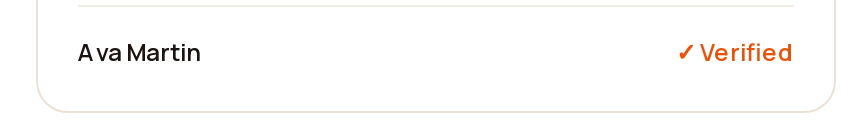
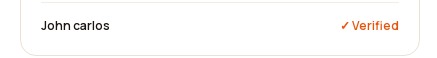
- Ava Martin
+ John carlos
